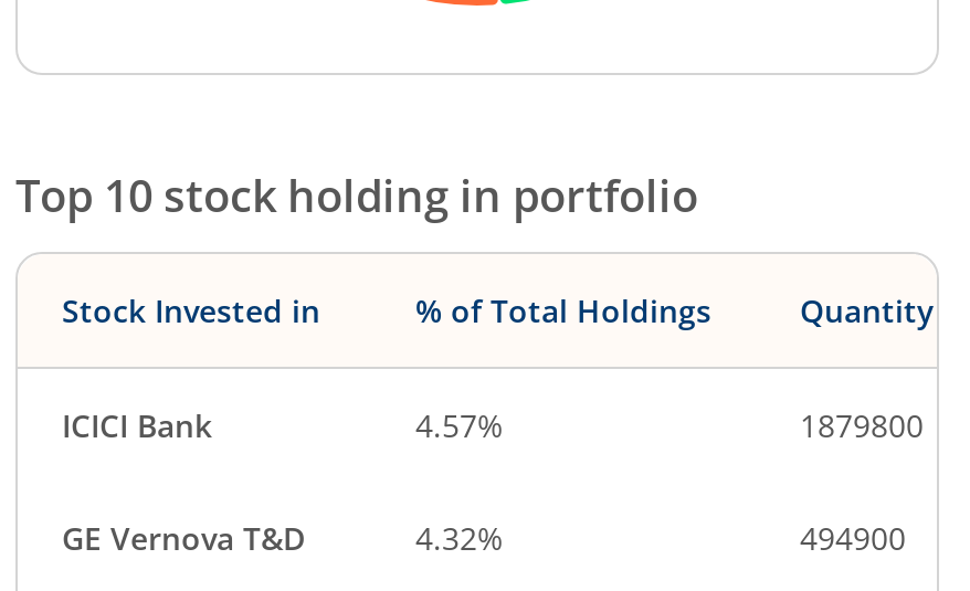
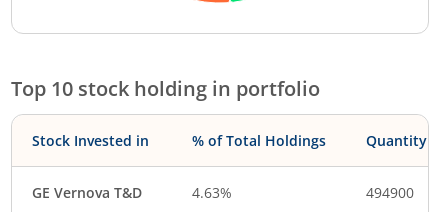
- ICICI Bank
- 4.57%
- 1879800

- 4.32%
+ 4.63%
